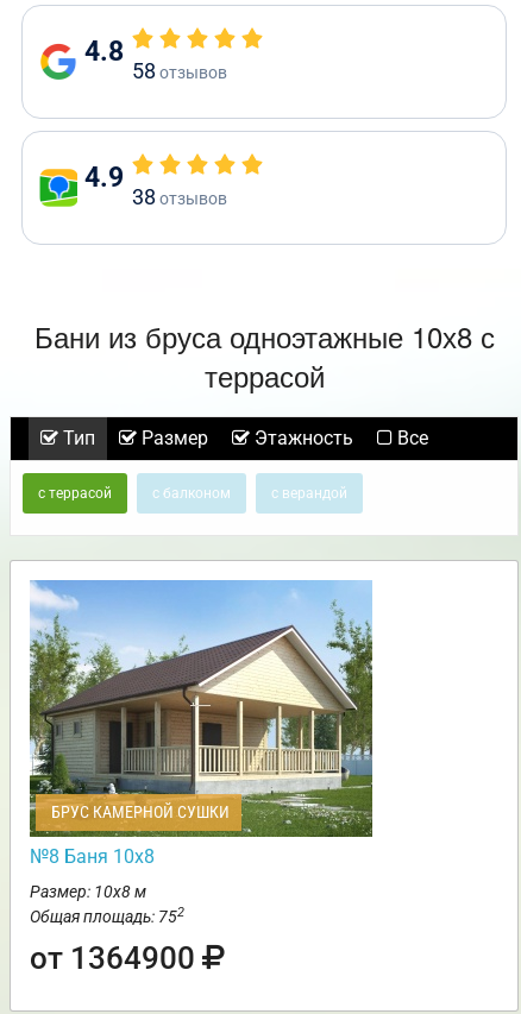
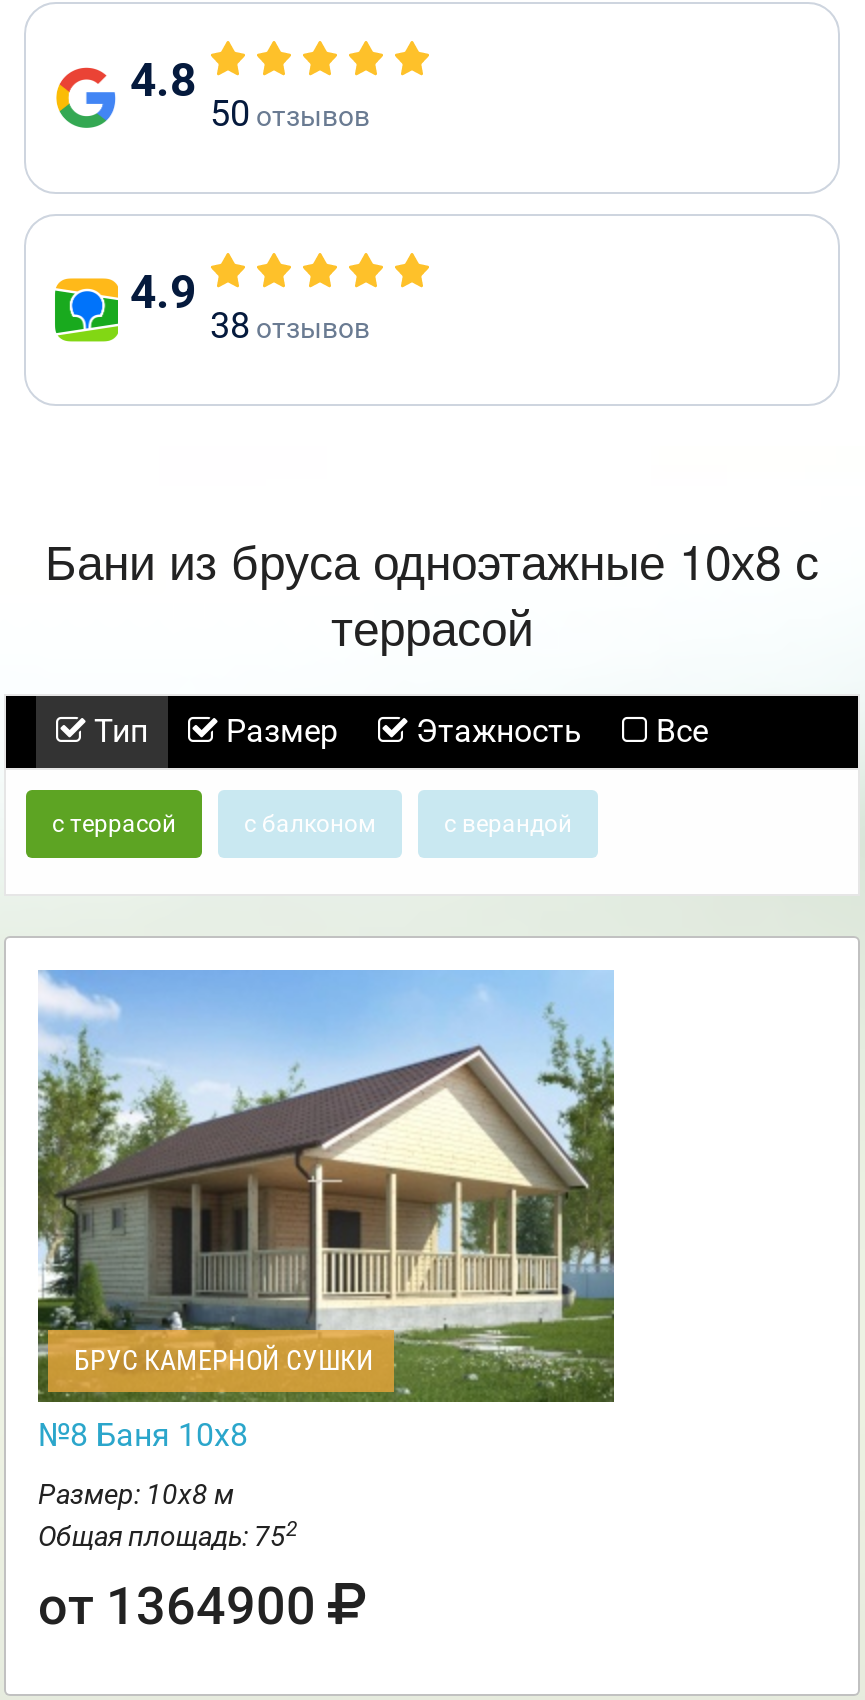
- 58 отзывов
+ 50 отзывов
